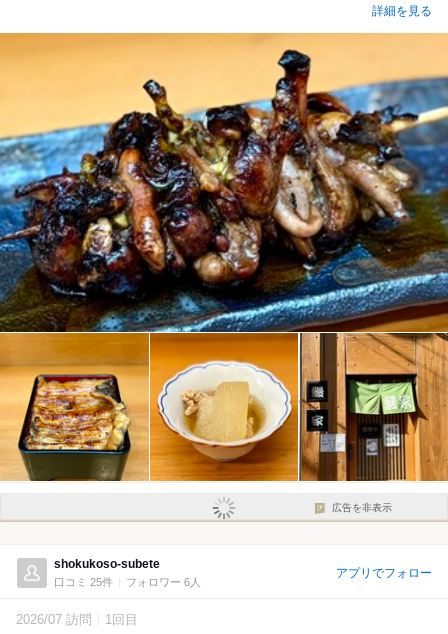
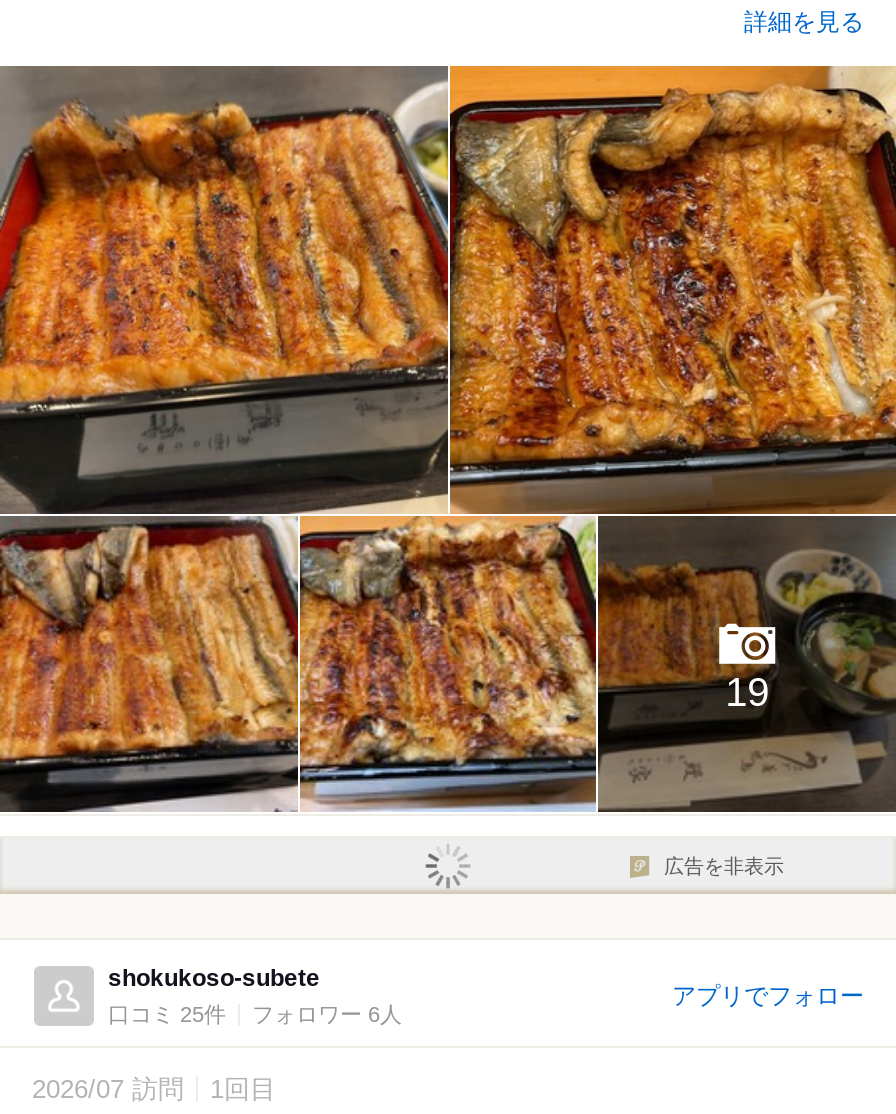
+ 19

- [image]
+ [image]
